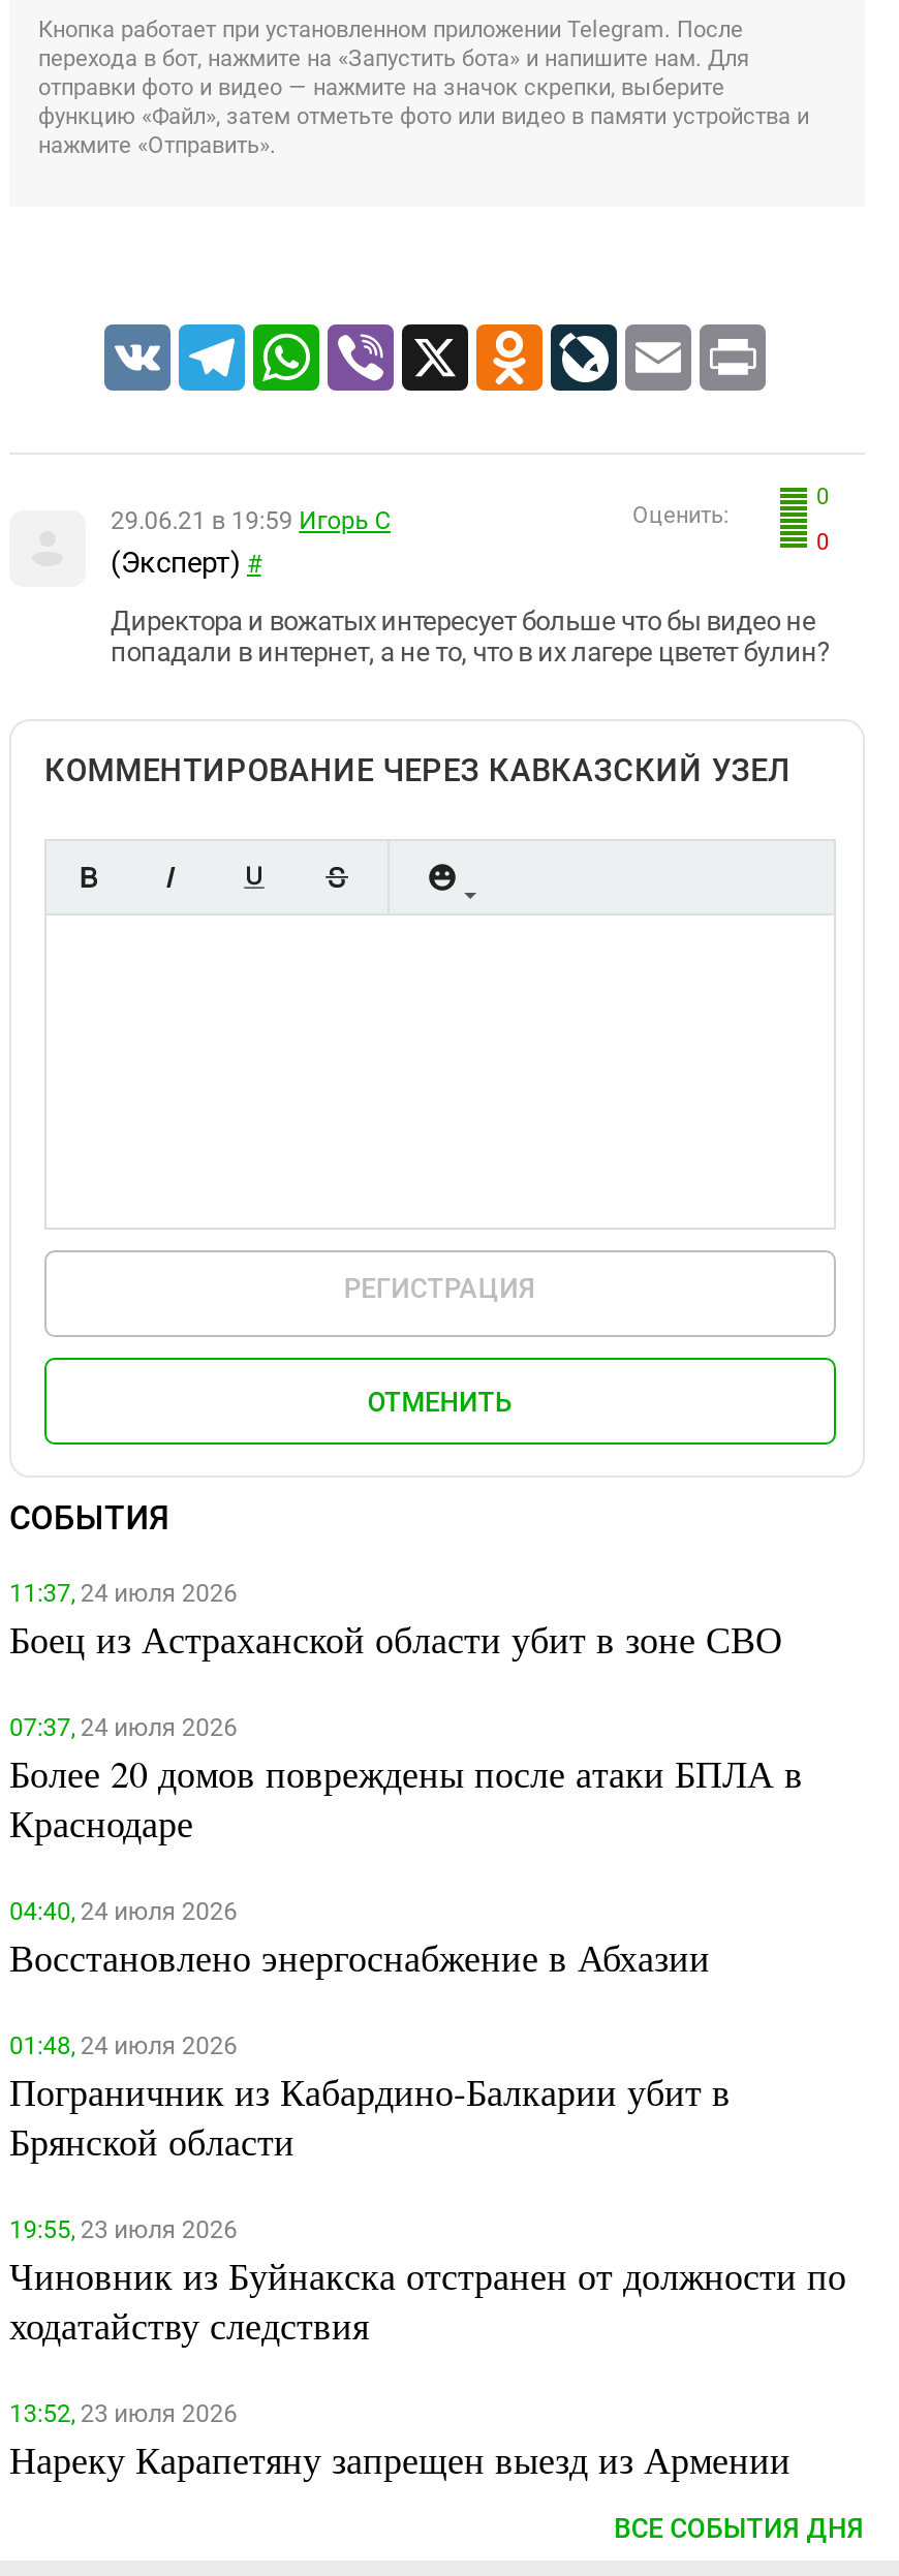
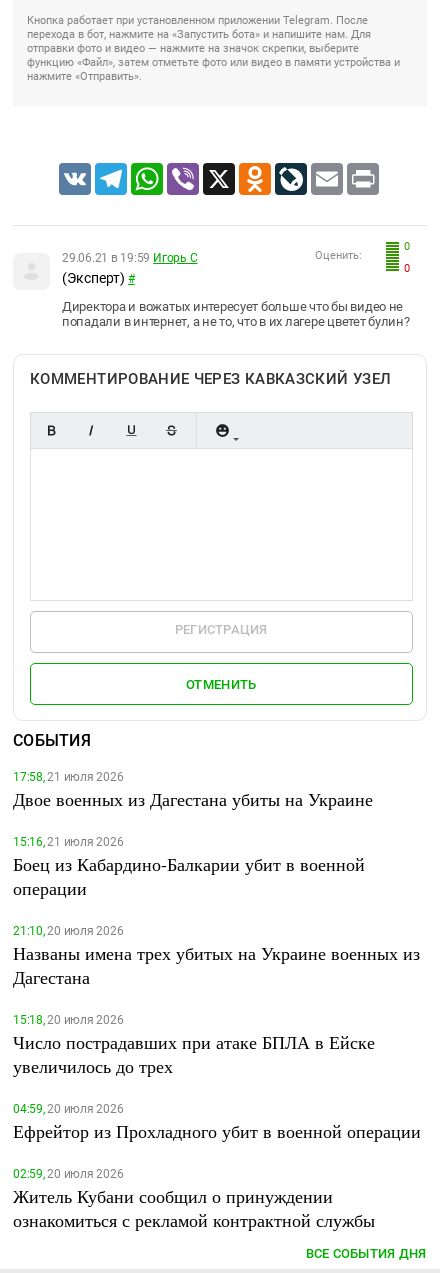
- 11:37, 24 июля 2026
- Боец из Астраханской области убит в зоне СВО
+ 17:58, 21 июля 2026
+ Двое военных из Дагестана убиты на Украине

- 07:37, 24 июля 2026
- Более 20 домов повреждены после атаки БПЛА в
- Краснодаре
+ 15:16, 21 июля 2026
+ Боец из Кабардино-Балкарии убит в военной
+ операции

- 04:40, 24 июля 2026
- Восстановлено энергоснабжение в Абхазии
+ 21:10, 20 июля 2026
+ Названы имена трех убитых на Украине военных из
+ Дагестана

- 01:48, 24 июля 2026
- Пограничник из Кабардино-Балкарии убит в
- Брянской области
+ 15:18, 20 июля 2026
+ Число пострадавших при атаке БПЛА в Ейске
+ увеличилось до трех

- 19:55, 23 июля 2026
- Чиновник из Буйнакска отстранен от должности по
- ходатайству следствия
+ 04:59, 20 июля 2026
+ Ефрейтор из Прохладного убит в военной операции

- 13:52, 23 июля 2026
- Нареку Карапетяну запрещен выезд из Армении
+ 02:59, 20 июля 2026
+ Житель Кубани сообщил о принуждении
+ ознакомиться с рекламой контрактной службы
